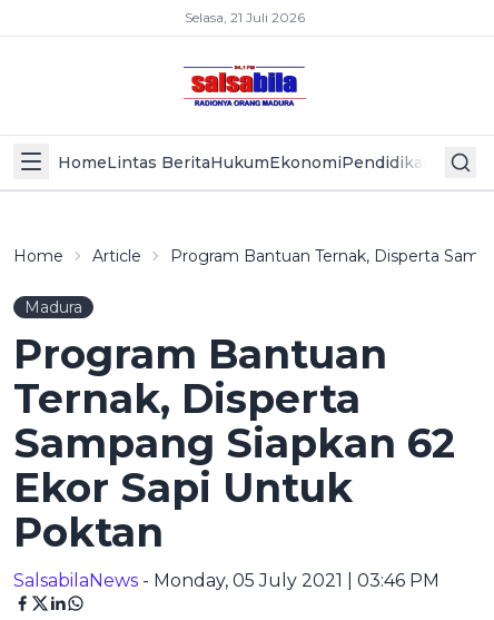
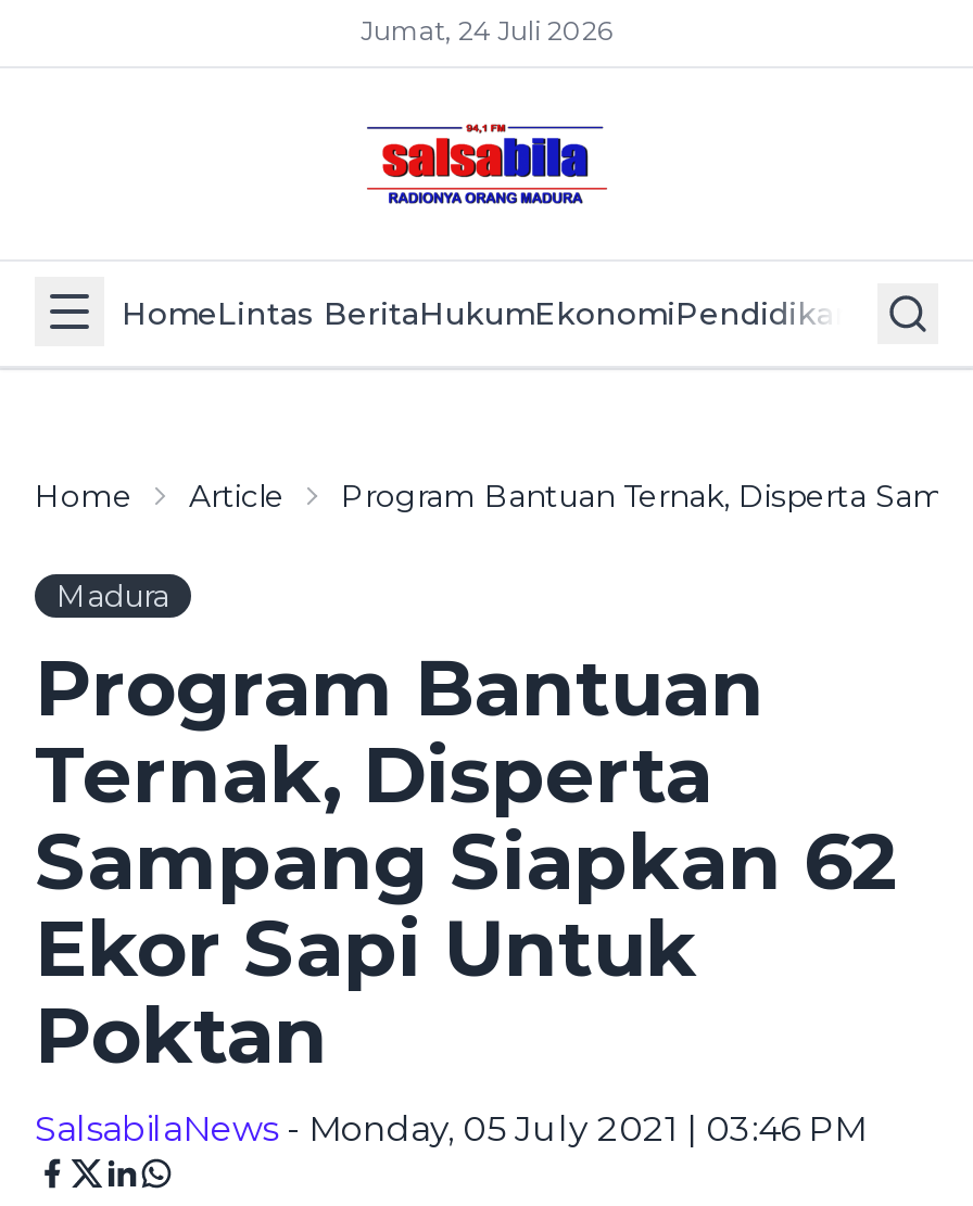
- Selasa, 21 Juli 2026
+ Jumat, 24 Juli 2026
